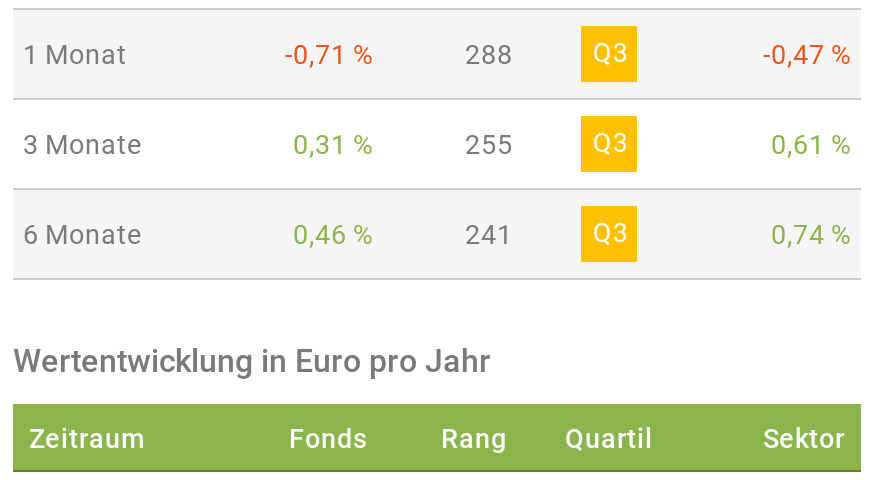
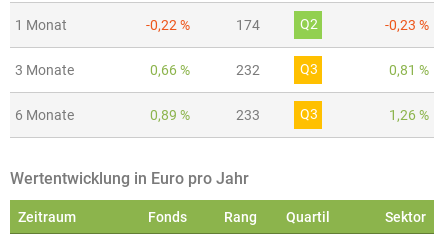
- -0,71 %
- 288
- Q3
- -0,47 %
+ -0,22 %
+ 174
+ Q2
+ -0,23 %

- 0,31 %
+ 0,66 %

- 255
+ 232

- 0,61 %
+ 0,81 %

- 0,46 %
+ 0,89 %

- 241
+ 233

- 0,74 %
+ 1,26 %
